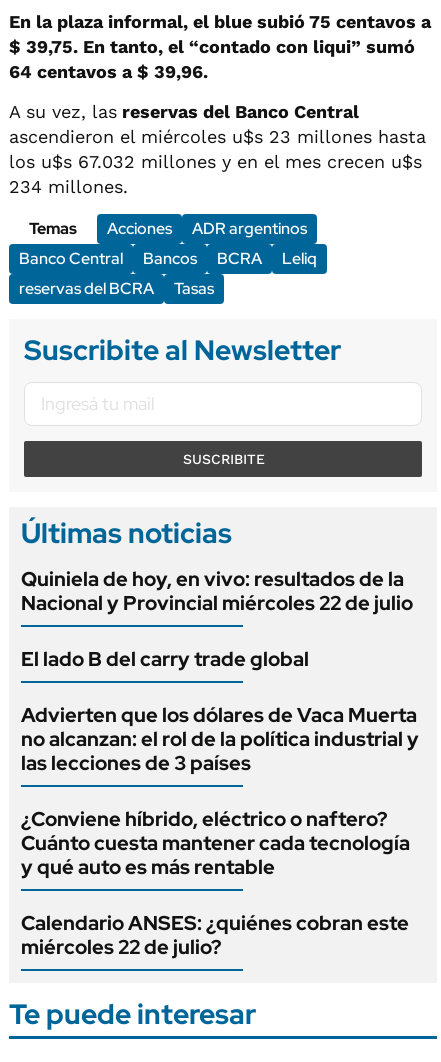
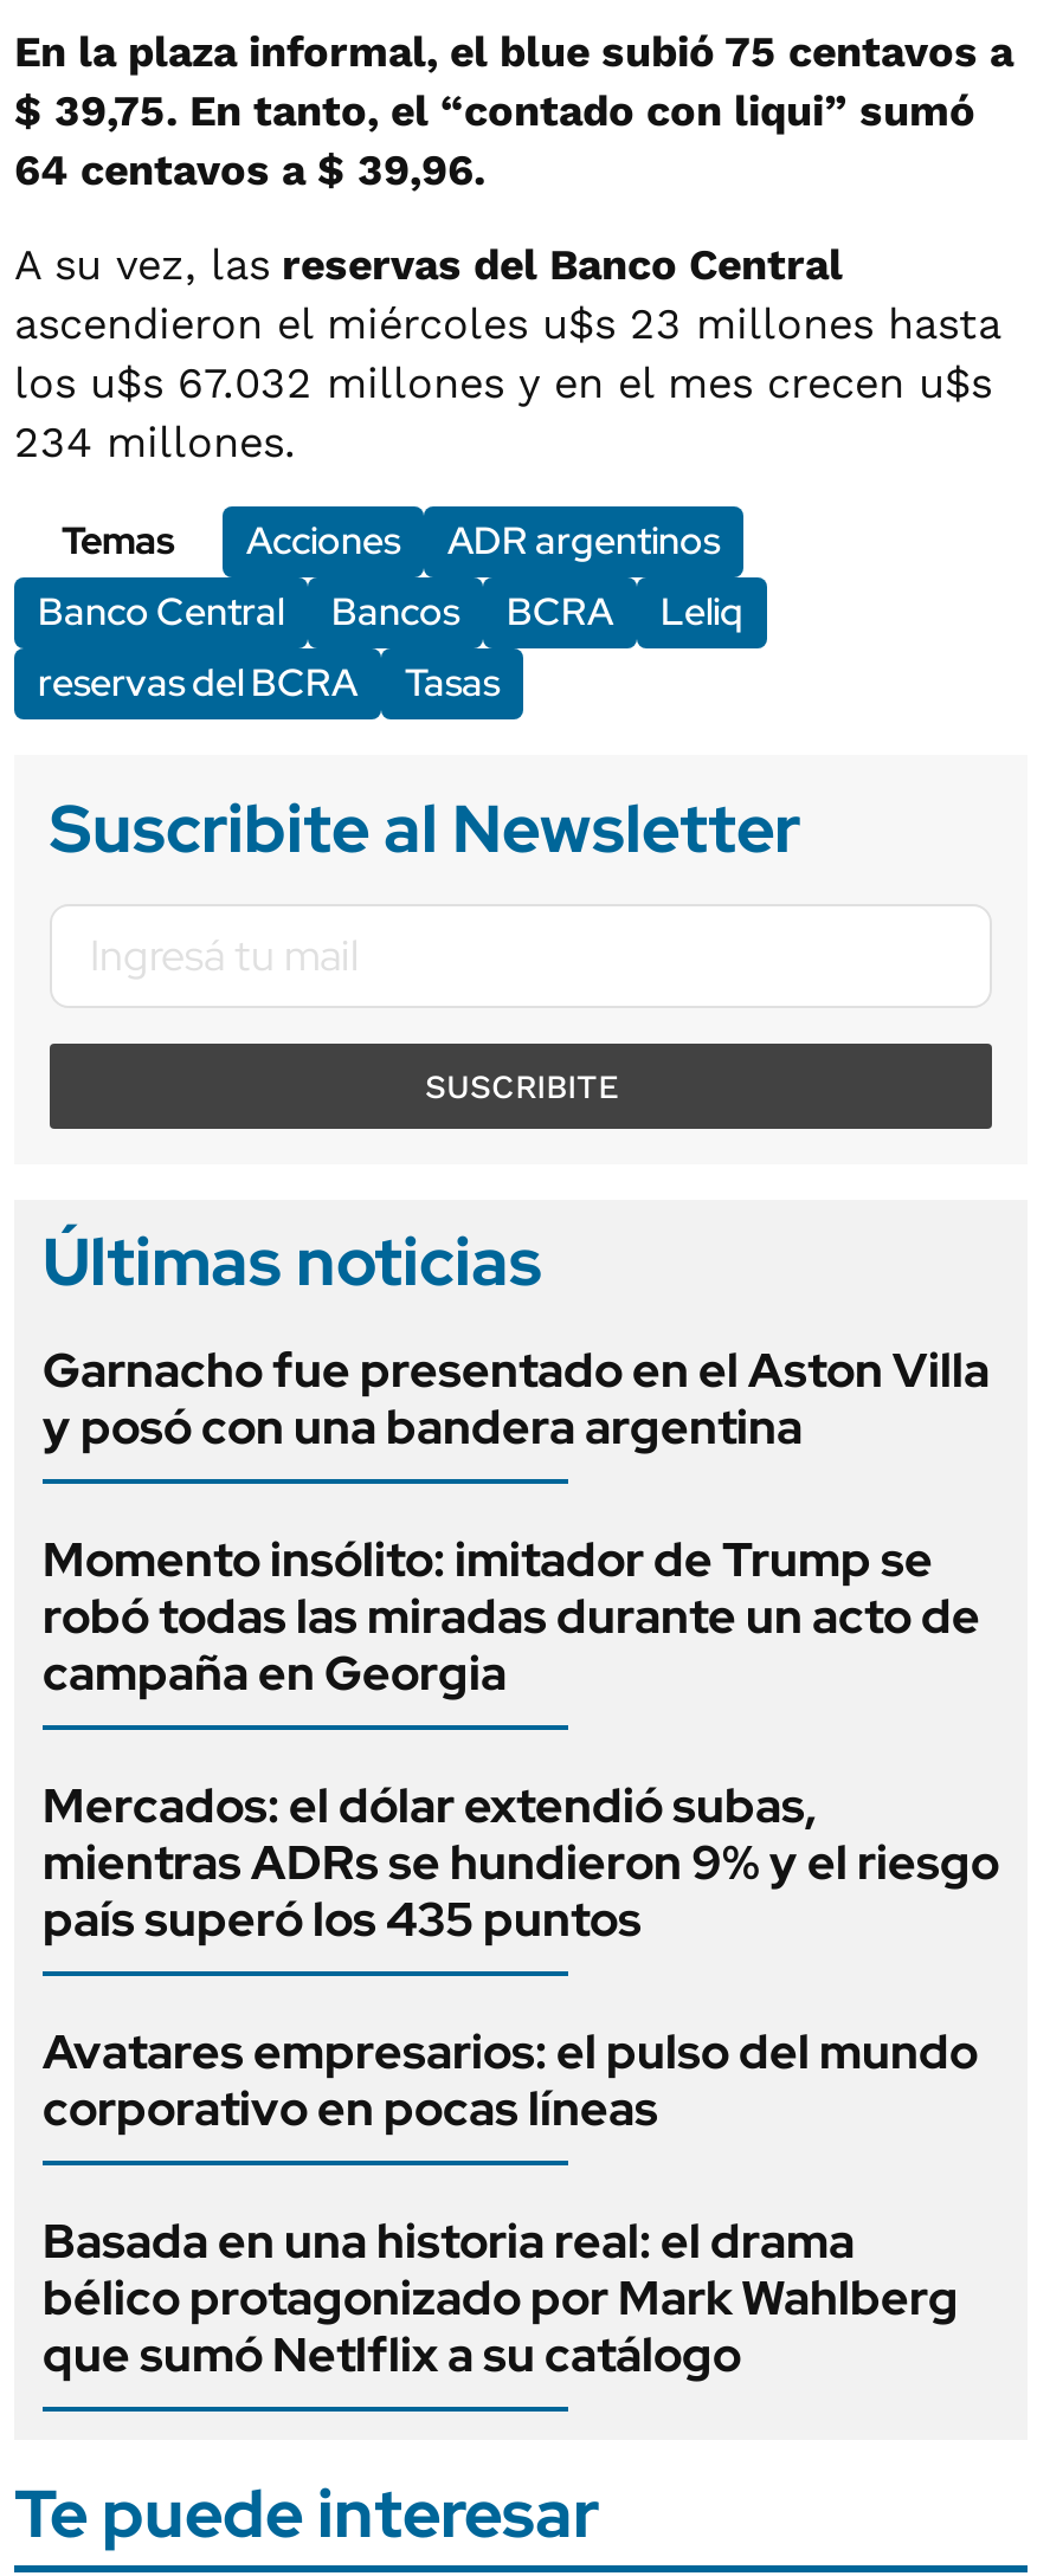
- Quiniela de hoy, en vivo: resultados de la
- Nacional y Provincial miércoles 22 de julio
+ Garnacho fue presentado en el Aston Villa
+ y posó con una bandera argentina

- El lado B del carry trade global
+ Momento insólito: imitador de Trump se
+ robó todas las miradas durante un acto de
+ campaña en Georgia

- Advierten que los dólares de Vaca Muerta
- no alcanzan: el rol de la política industrial y
- las lecciones de 3 países
+ Mercados: el dólar extendió subas,
+ mientras ADRs se hundieron 9% y el riesgo
+ país superó los 435 puntos

- ¿Conviene híbrido, eléctrico o naftero?
- Cuánto cuesta mantener cada tecnología
- y qué auto es más rentable
+ Avatares empresarios: el pulso del mundo
+ corporativo en pocas líneas

- Calendario ANSES: ¿quiénes cobran este
- miércoles 22 de julio?
+ Basada en una historia real: el drama
+ bélico protagonizado por Mark Wahlberg
+ que sumó Netlflix a su catálogo
